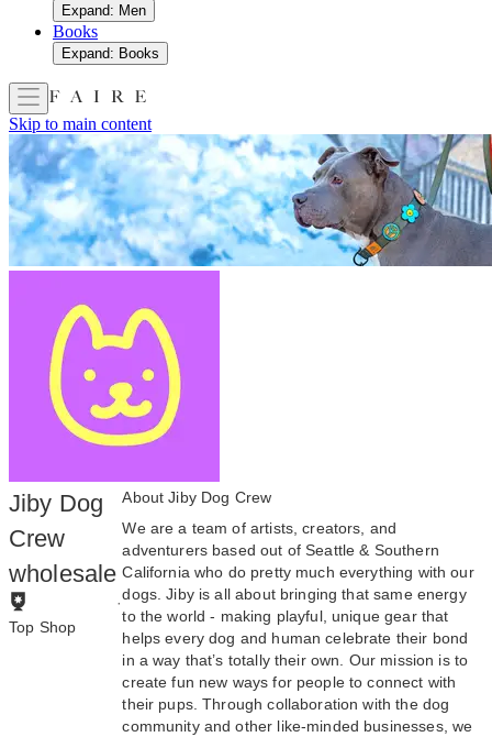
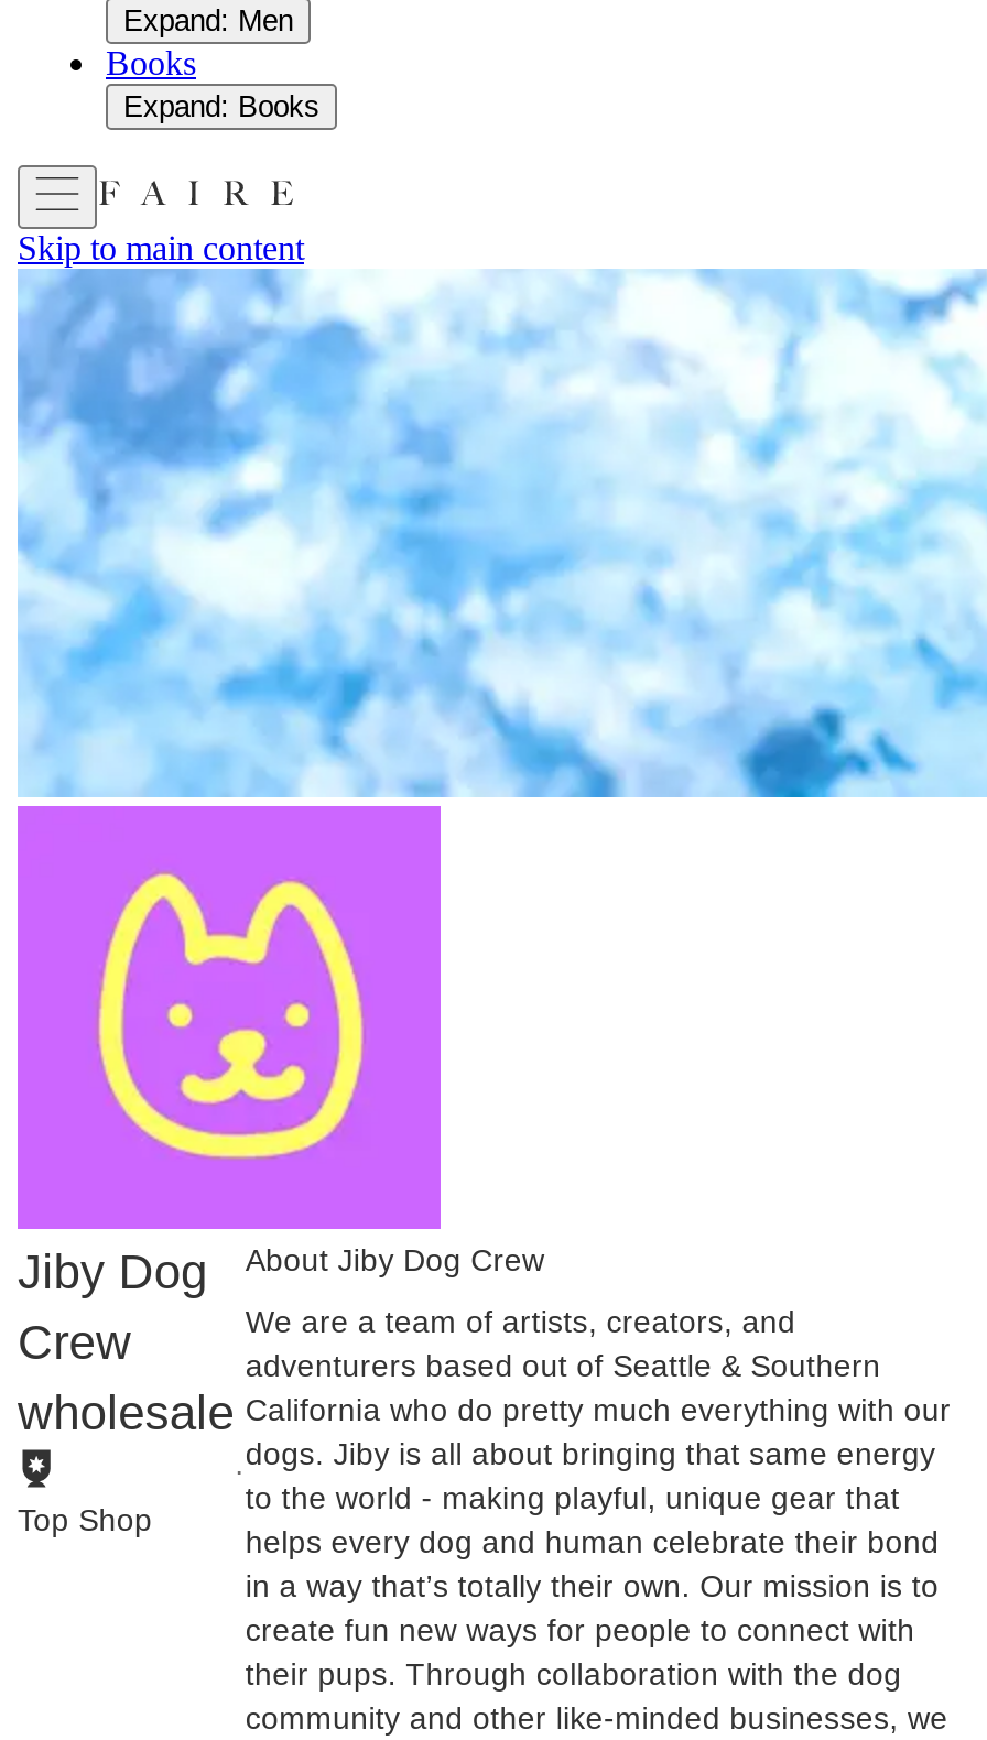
- [image]
+ [image]
